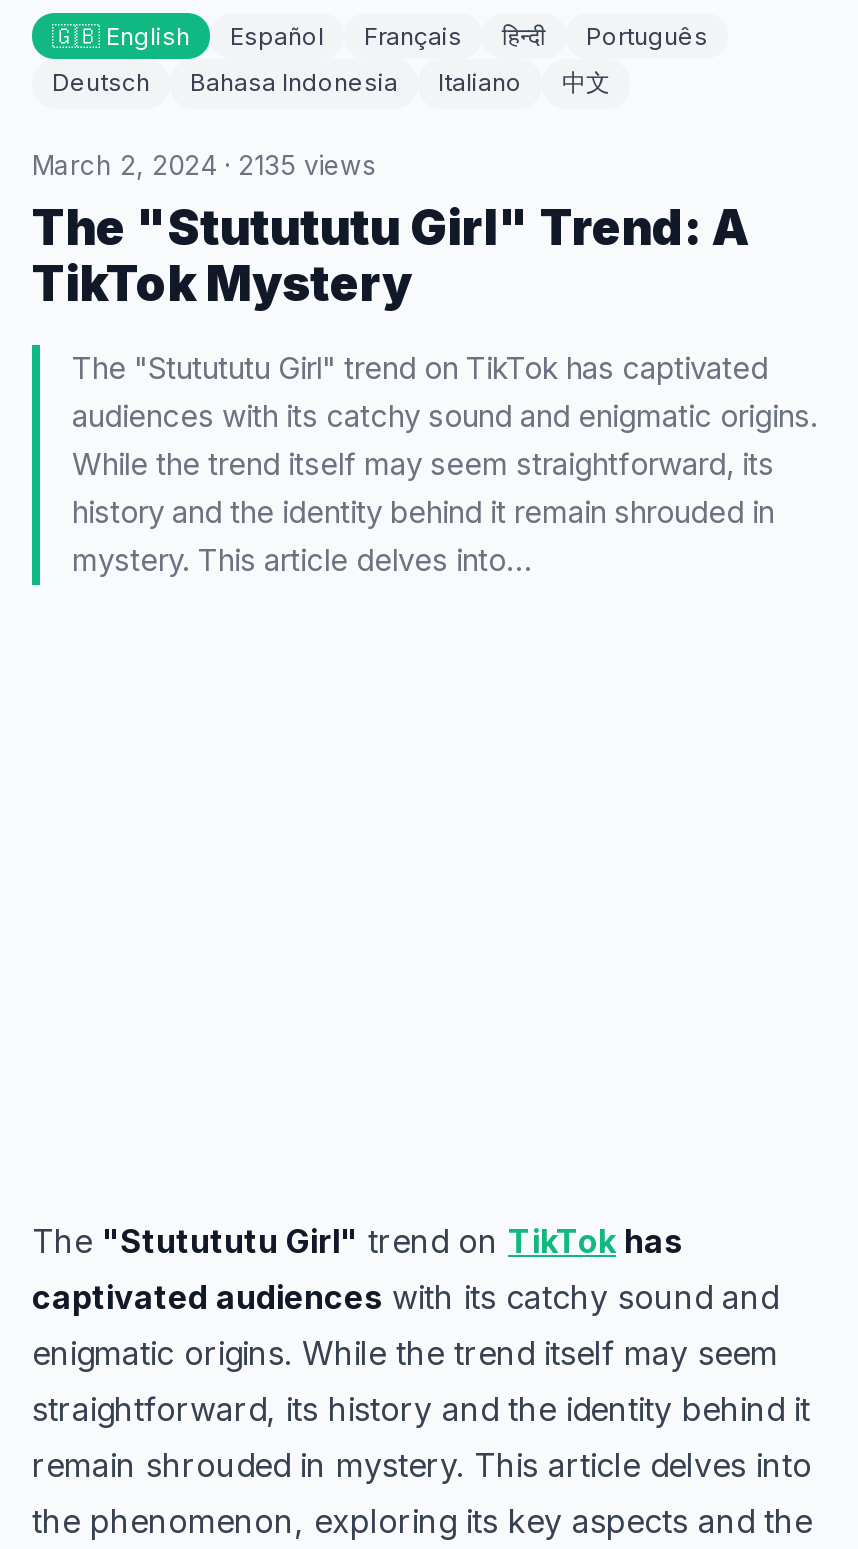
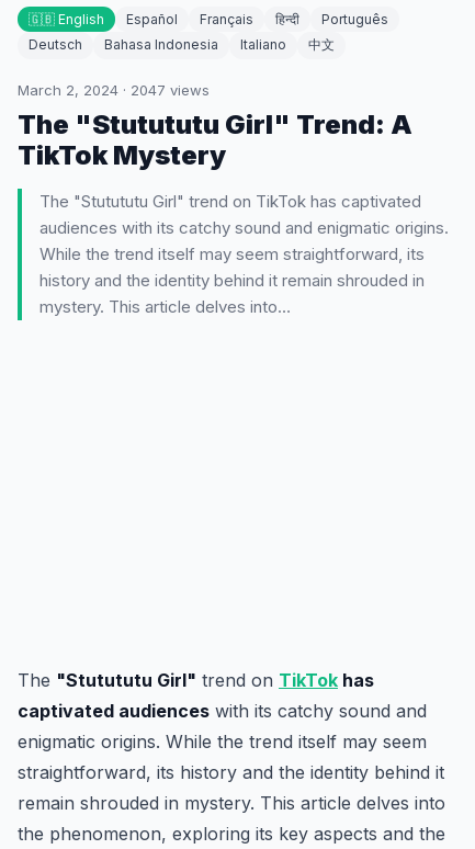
- March 2, 2024 · 2135 views
+ March 2, 2024 · 2047 views
